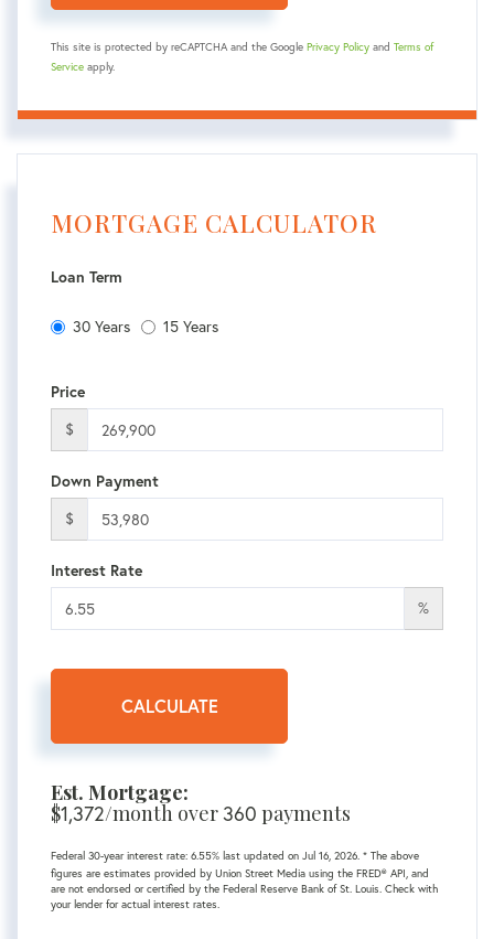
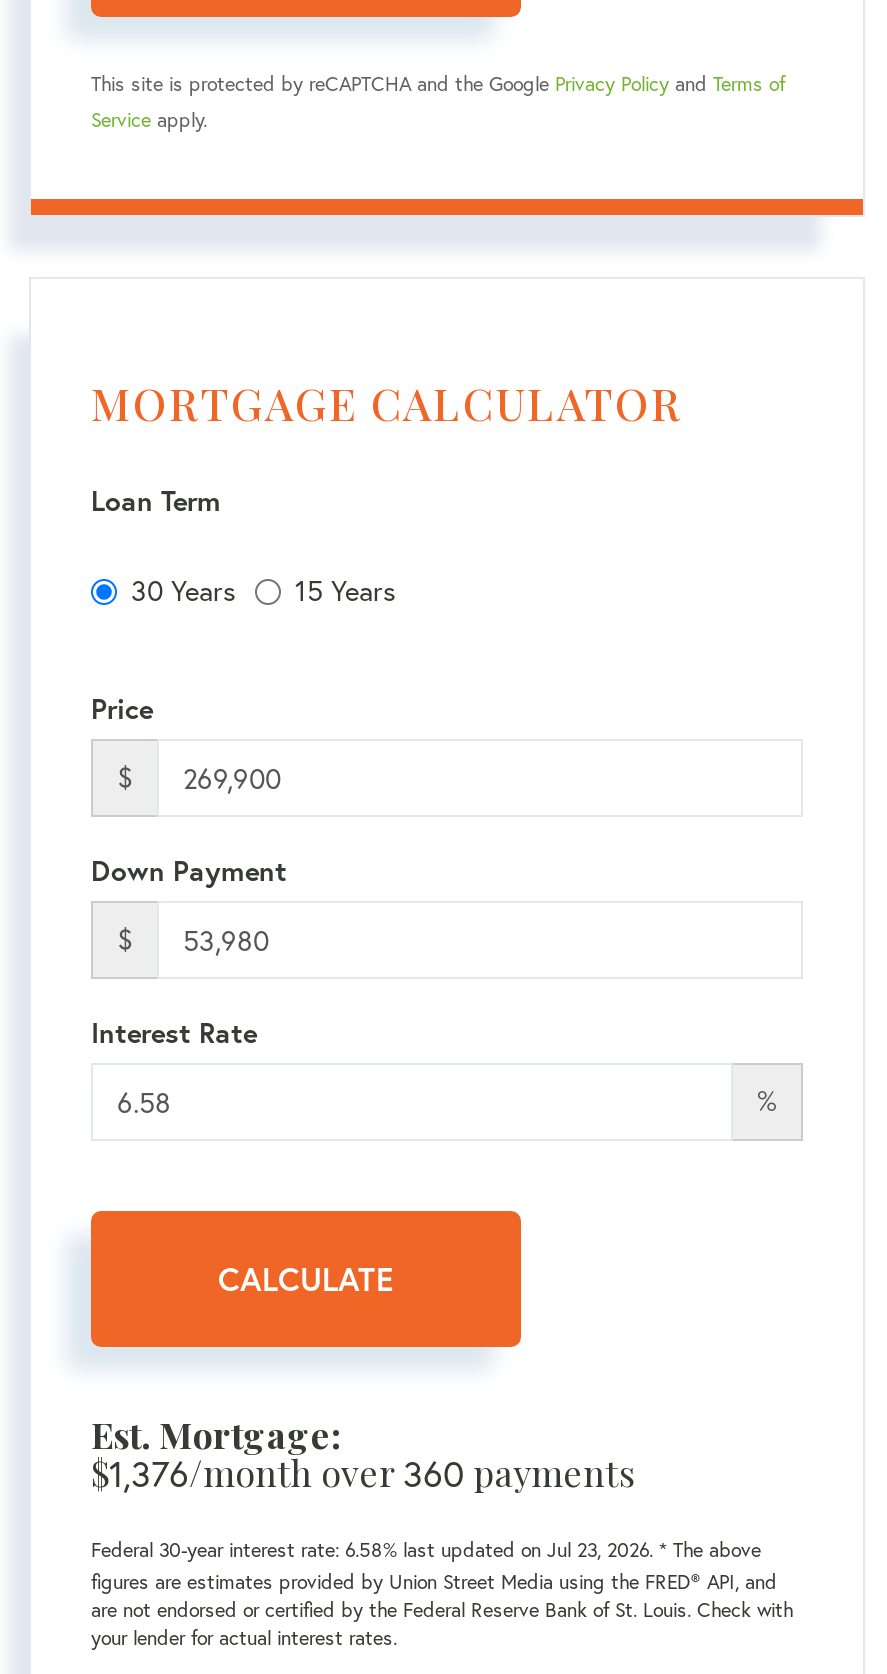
- $1,372/month over 360 payments
+ $1,376/month over 360 payments

- Federal 30-year interest rate: 6.55% last updated on Jul 16, 2026. * The above
+ Federal 30-year interest rate: 6.58% last updated on Jul 23, 2026. * The above
